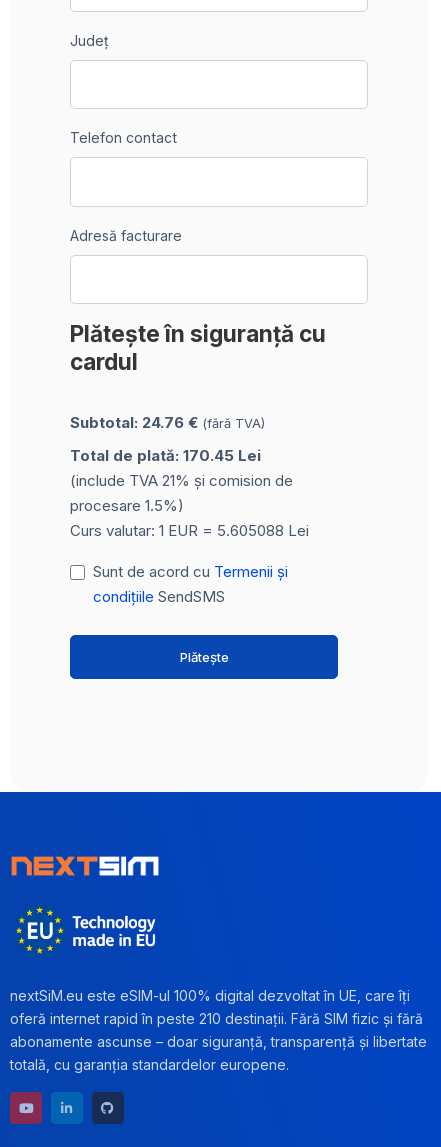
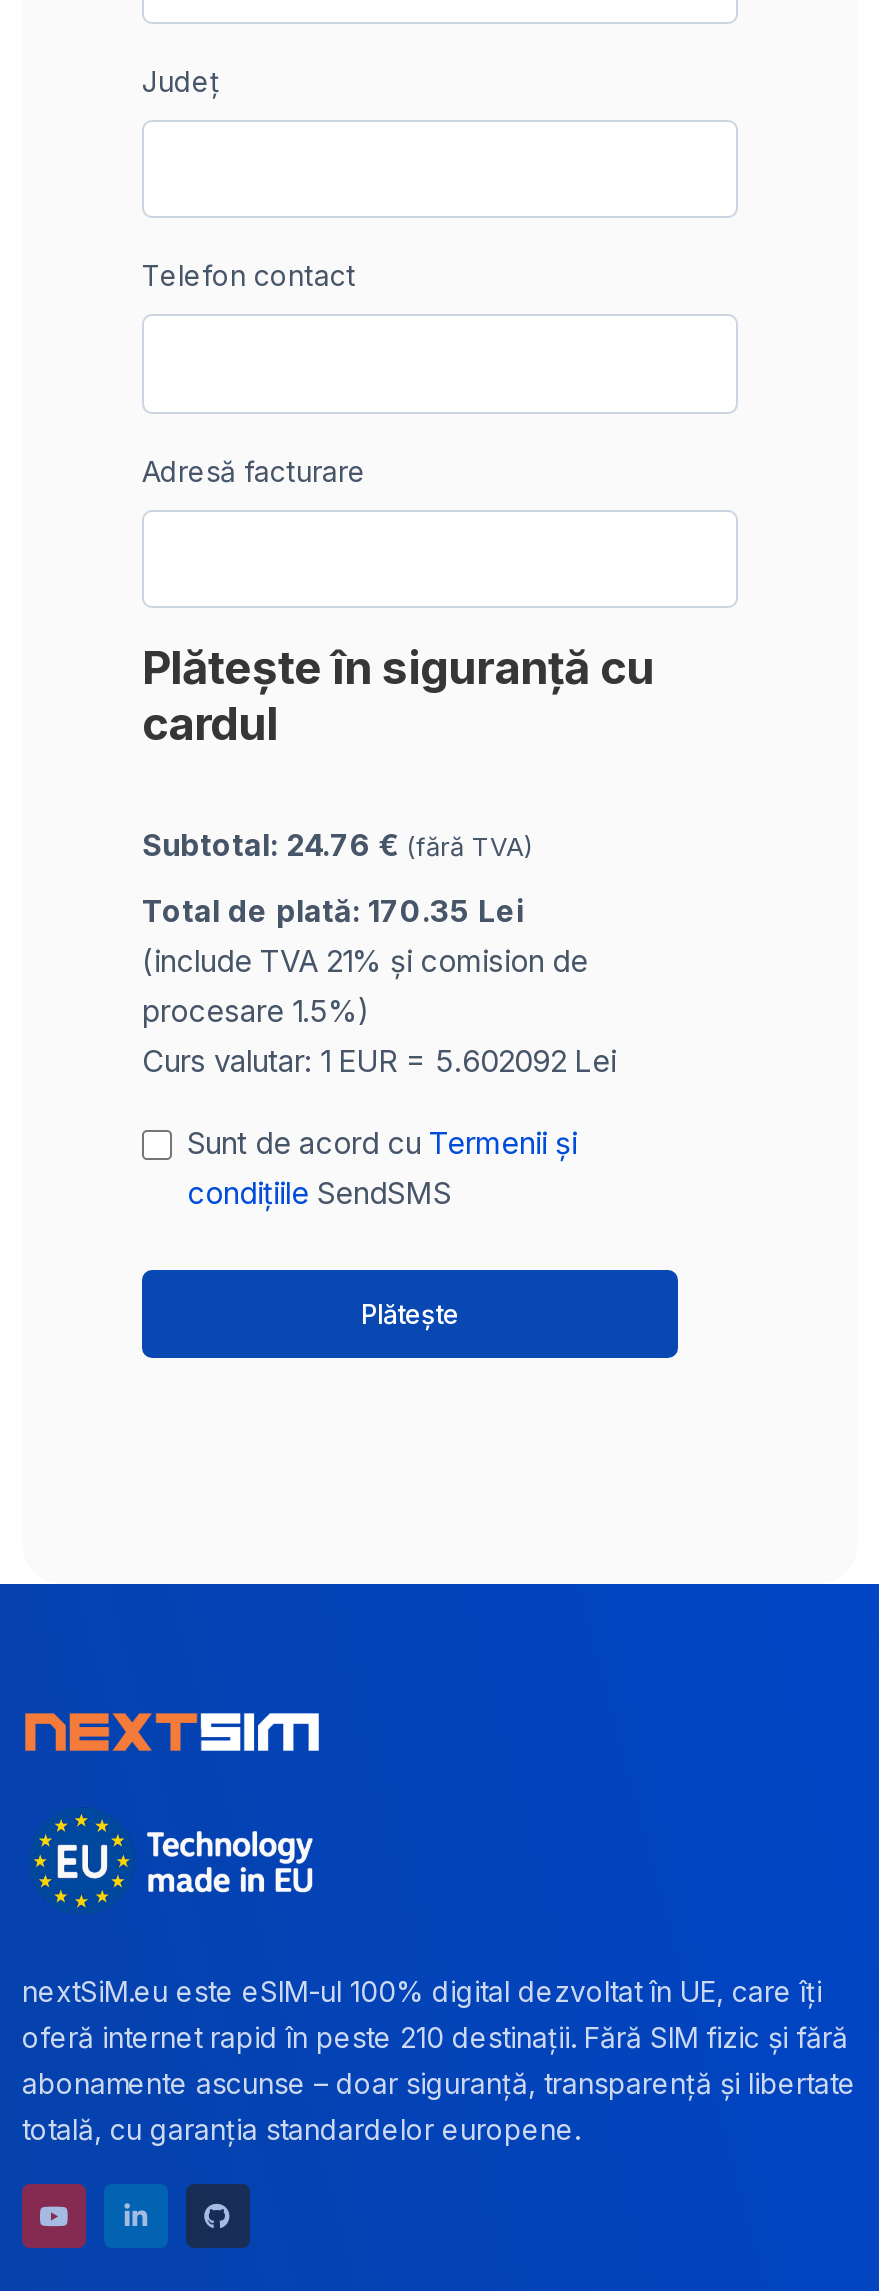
- Total de plată: 170.45 Lei
+ Total de plată: 170.35 Lei

- Curs valutar: 1 EUR = 5.605088 Lei
+ Curs valutar: 1 EUR = 5.602092 Lei
